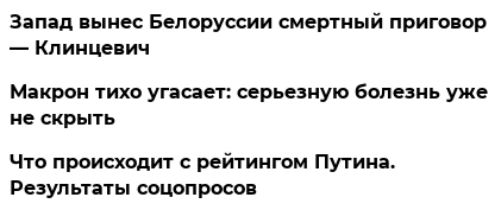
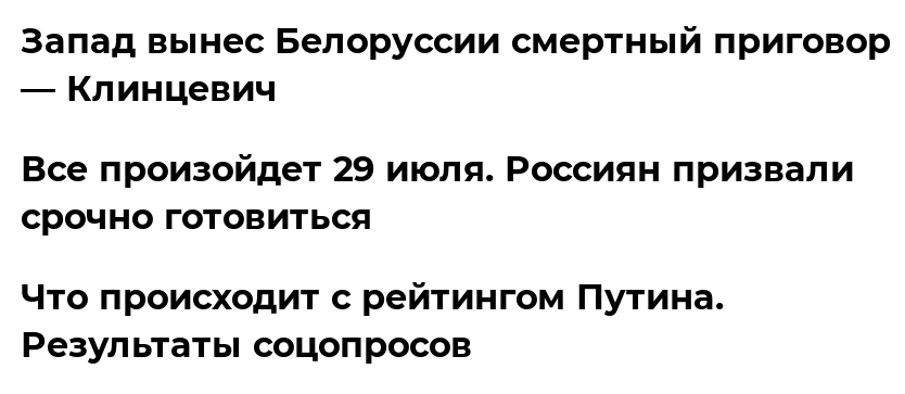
- Макрон тихо угасает: серьезную болезнь уже
- не скрыть
+ Все произойдет 29 июля. Россиян призвали
+ срочно готовиться
